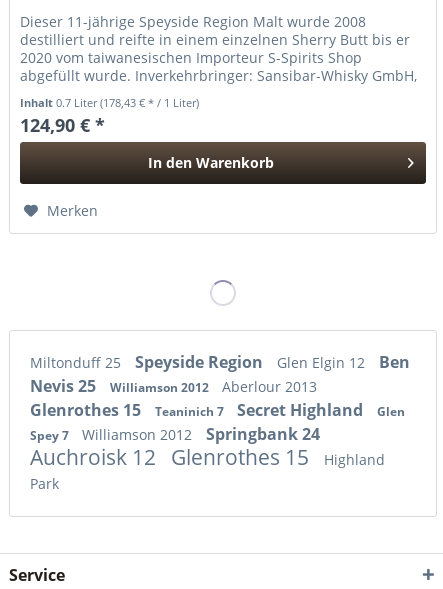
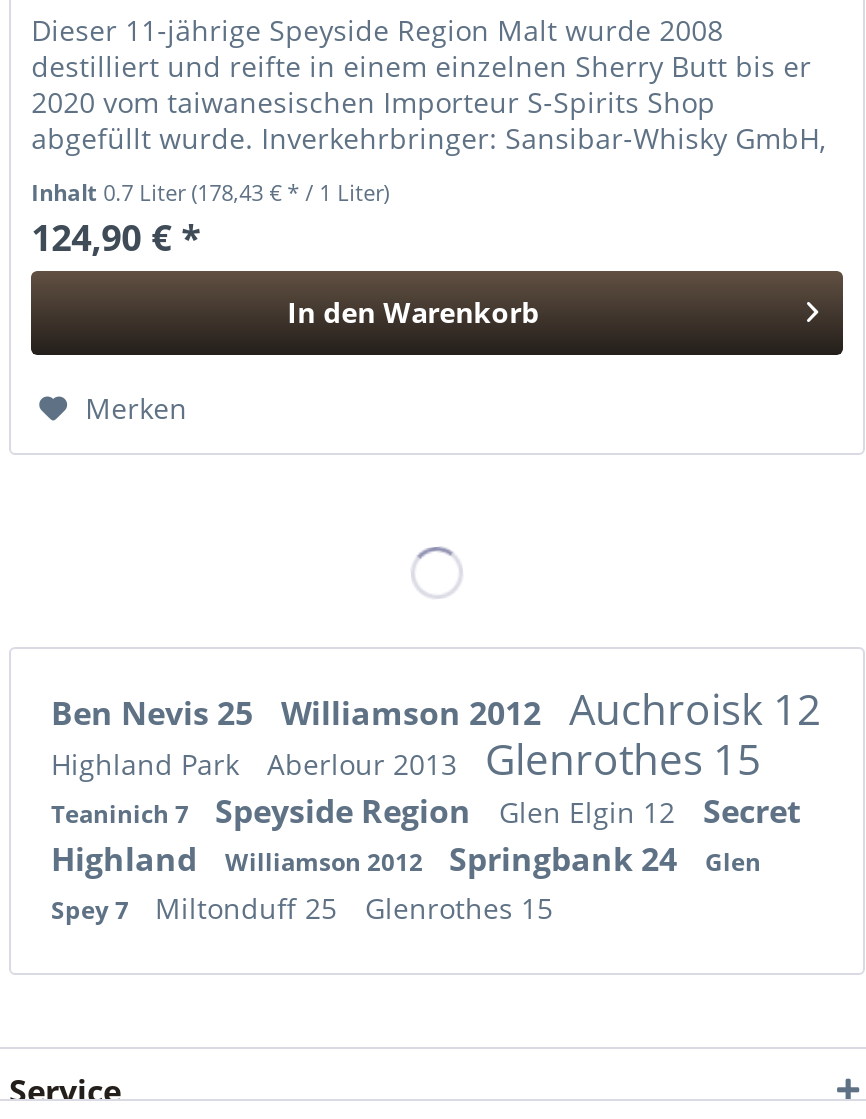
- Miltonduff 25 Speyside Region Glen Elgin 12 Ben
- Nevis 25 Williamson 2012 Aberlour 2013
- Glenrothes 15 Teaninich 7 Secret Highland Glen
- Spey 7 Williamson 2012 Springbank 24
- Auchroisk 12 Glenrothes 15 Highland
- Park
+ Ben Nevis 25 Williamson 2012 Auchroisk 12
+ Highland Park Aberlour 2013 Glenrothes 15
+ Teaninich 7 Speyside Region Glen Elgin 12 Secret
+ Highland Williamson 2012 Springbank 24 Glen
+ Spey 7 Miltonduff 25 Glenrothes 15
